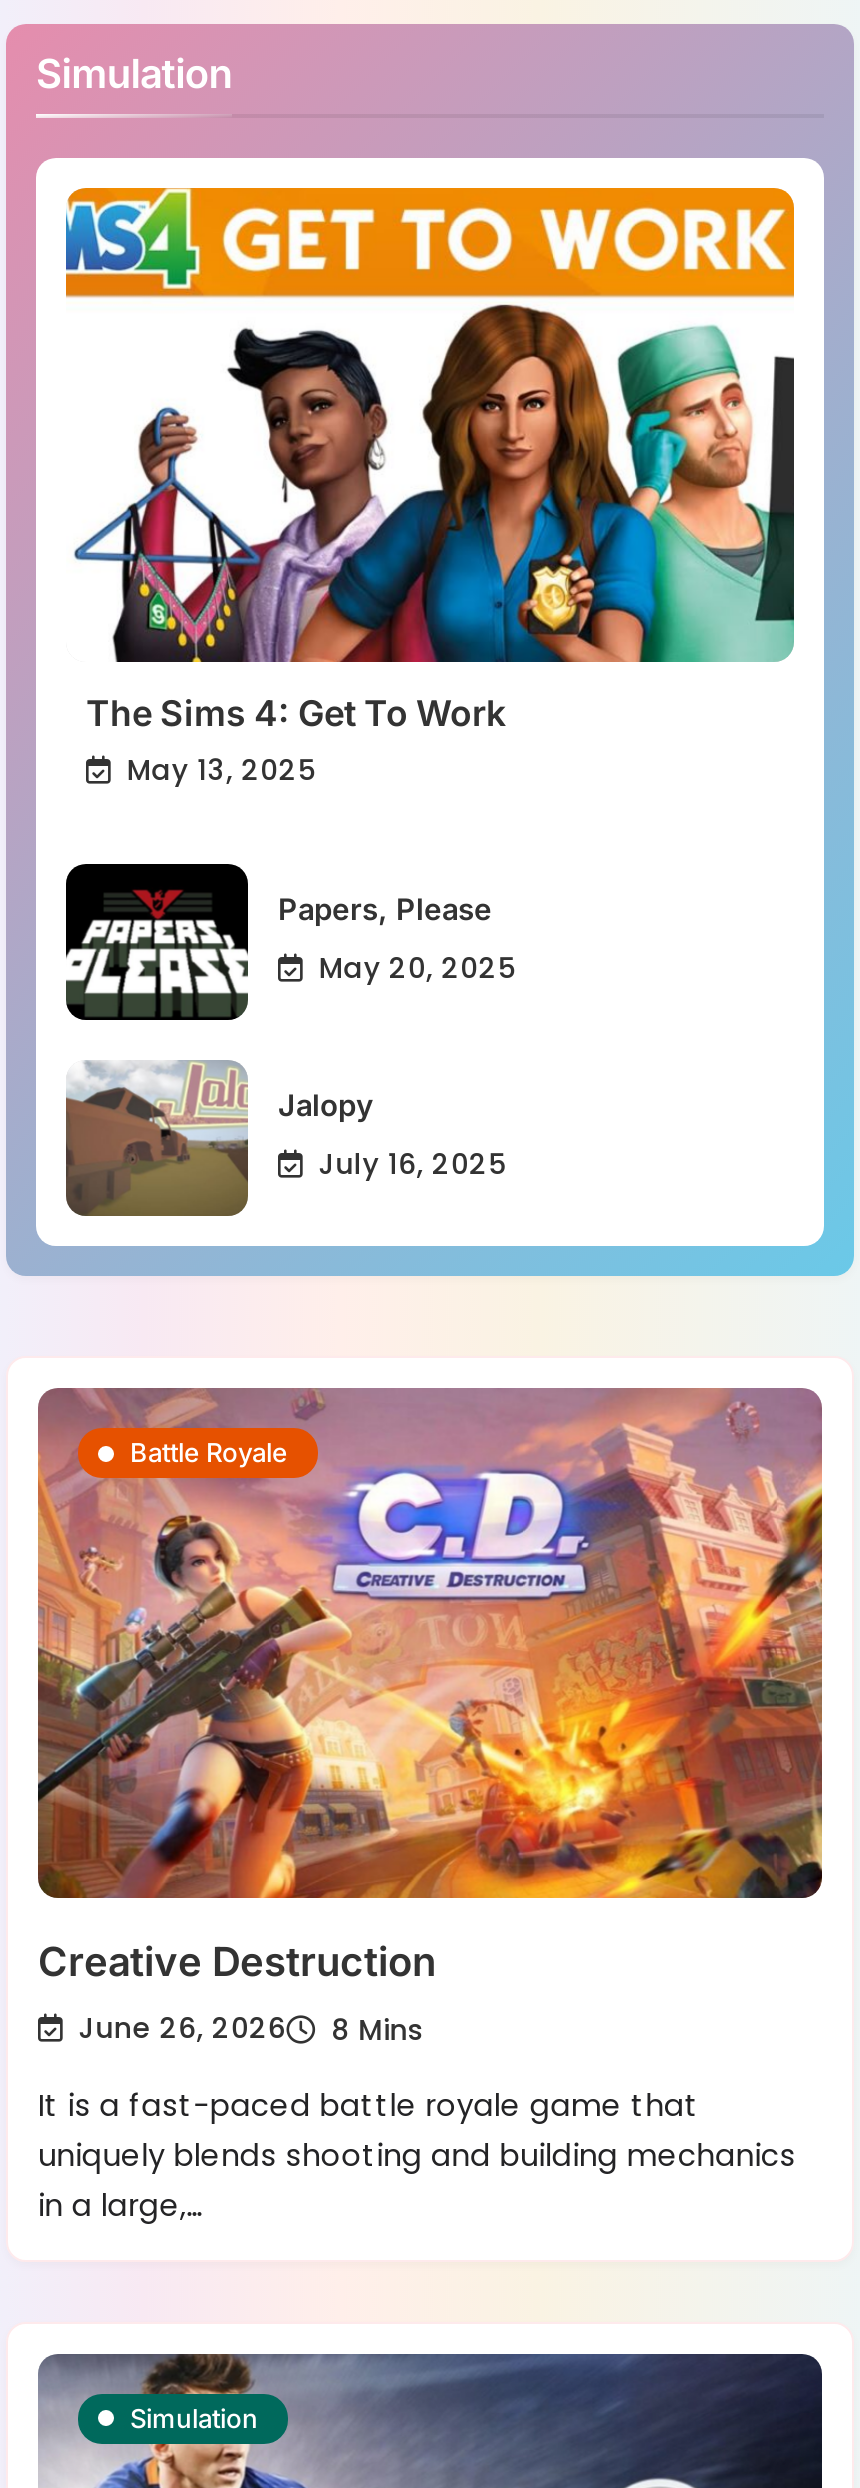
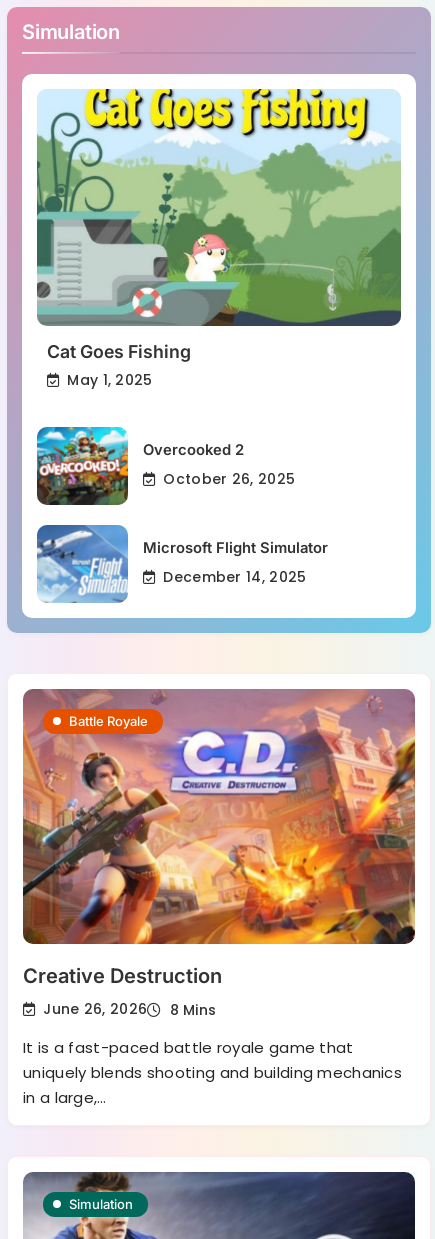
- [image]
- The Sims 4: Get To Work
- May 13, 2025
+ [image]
+ Cat Goes Fishing
+ May 1, 2025

- [image]
- Papers, Please
+ [image]
+ Overcooked 2

- May 20, 2025
+ October 26, 2025

- [image]
- Jalopy
+ [image]
+ Microsoft Flight Simulator

- July 16, 2025
+ December 14, 2025
